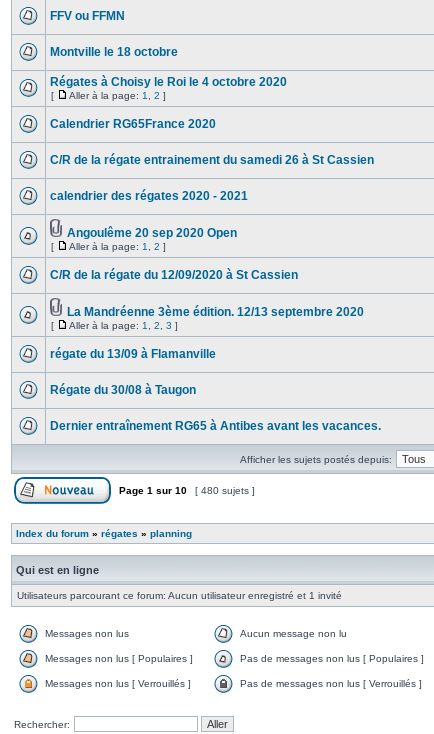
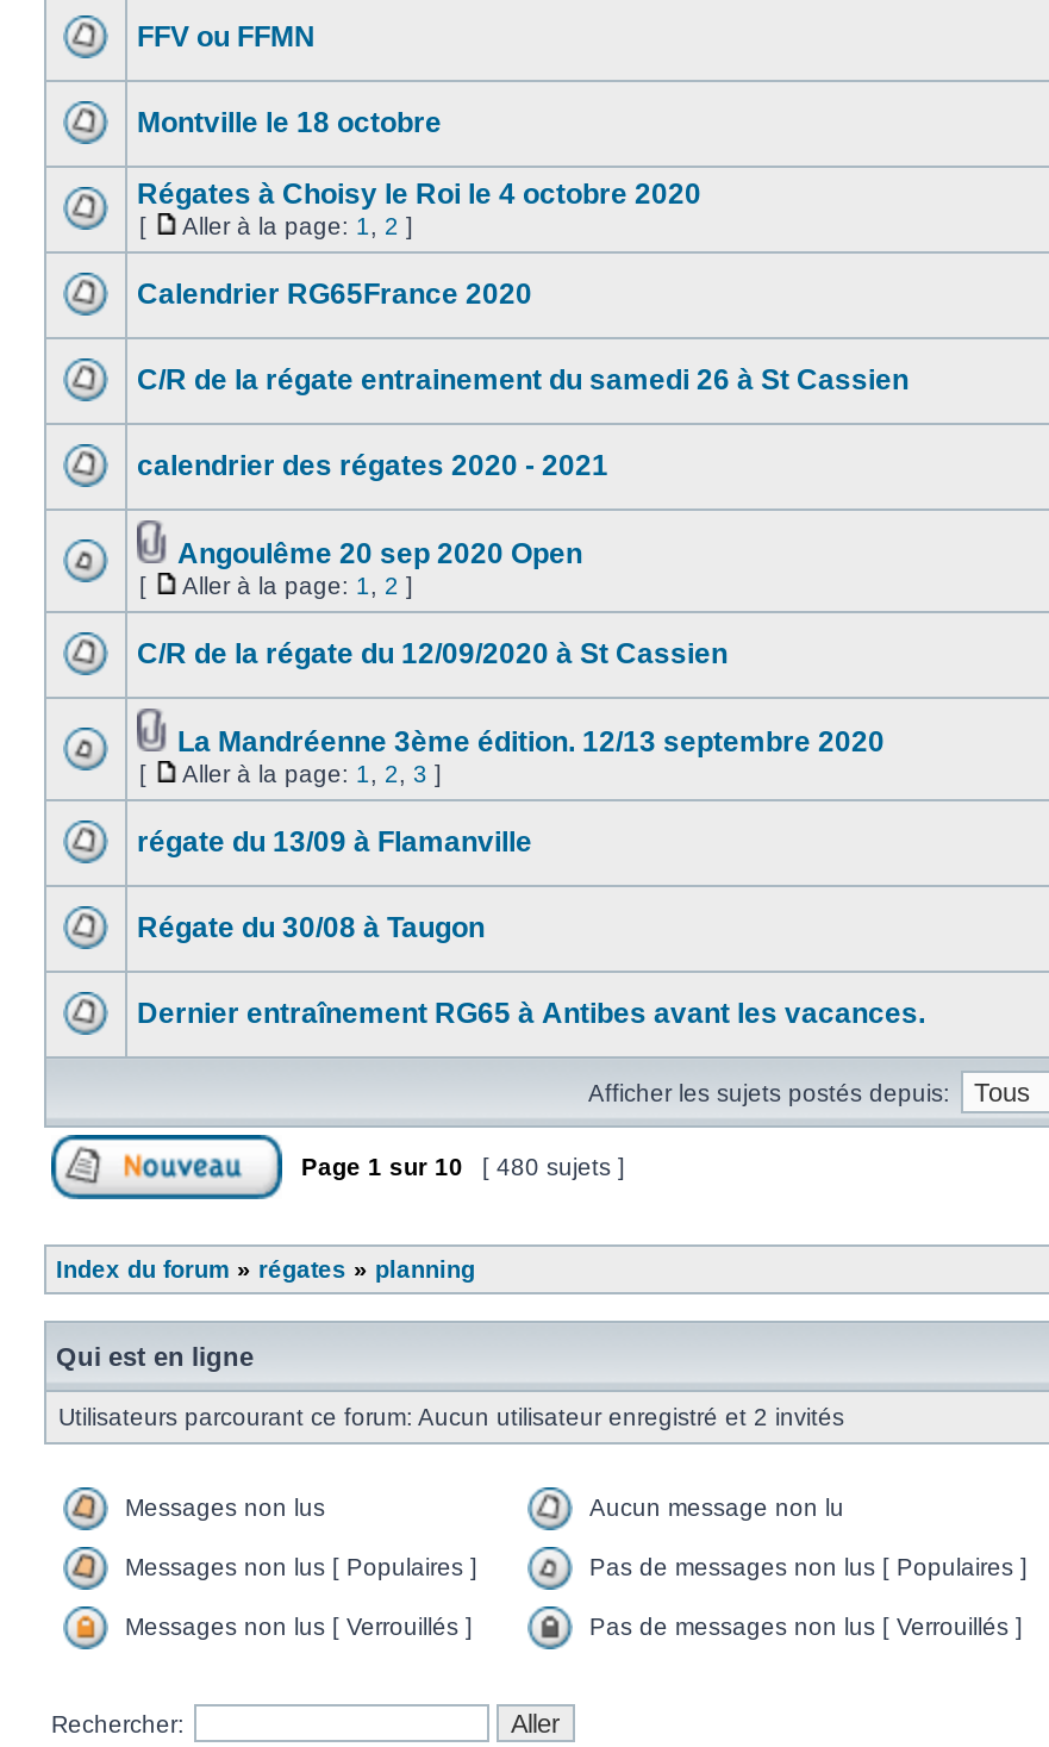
- Utilisateurs parcourant ce forum: Aucun utilisateur enregistré et 1 invité
+ Utilisateurs parcourant ce forum: Aucun utilisateur enregistré et 2 invités
